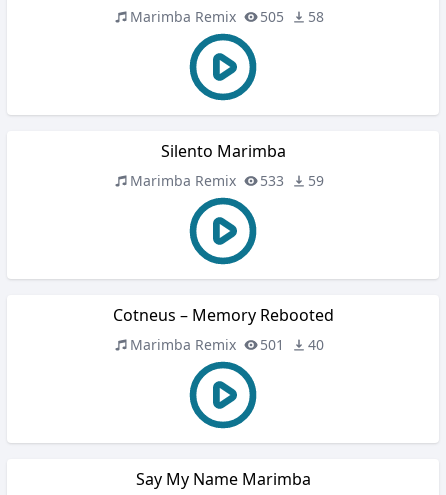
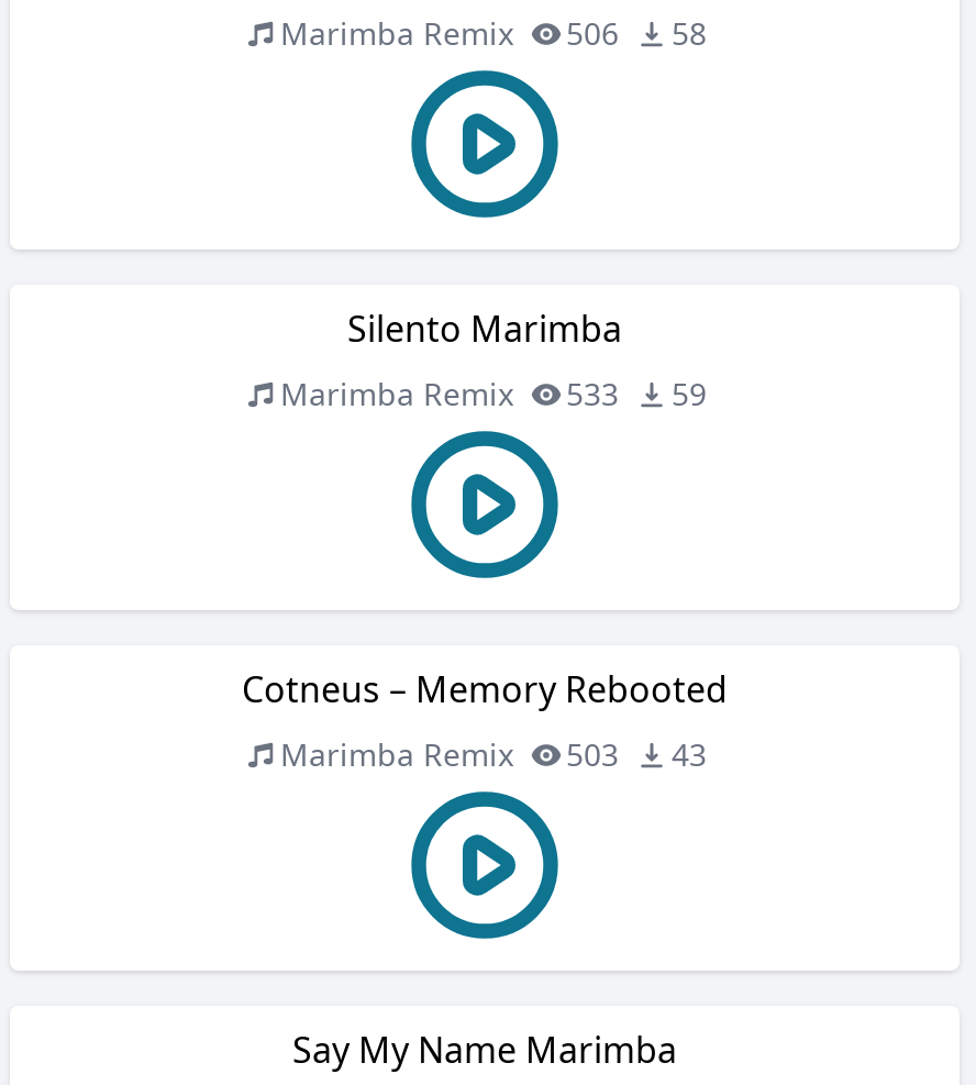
- Marimba Remix 505 58
+ Marimba Remix 506 58

- 501
+ 503

- 40
+ 43
